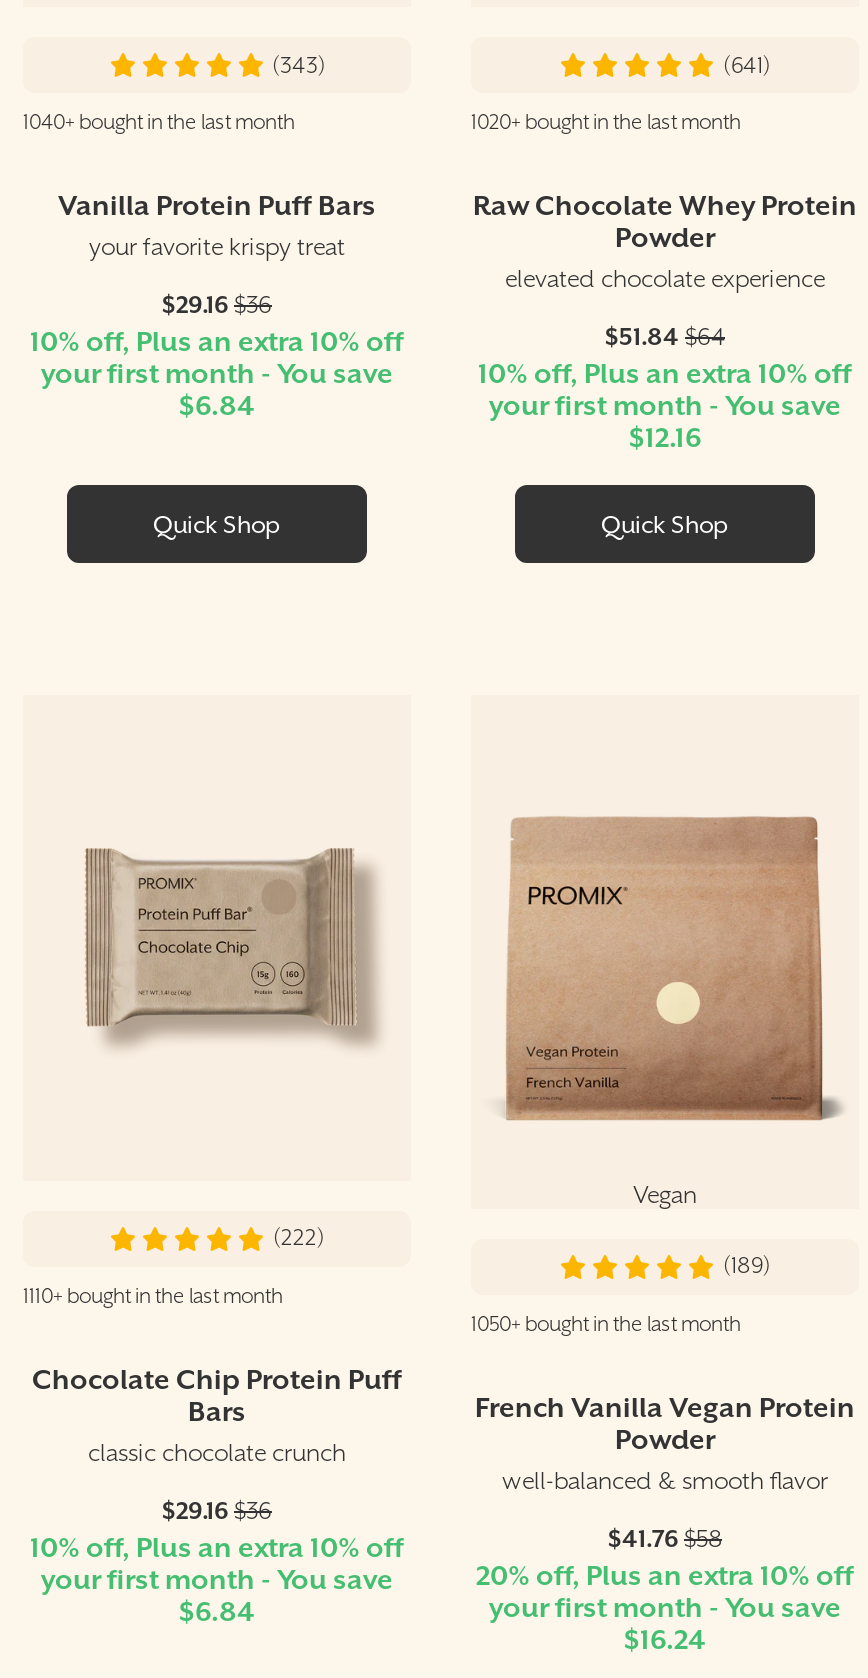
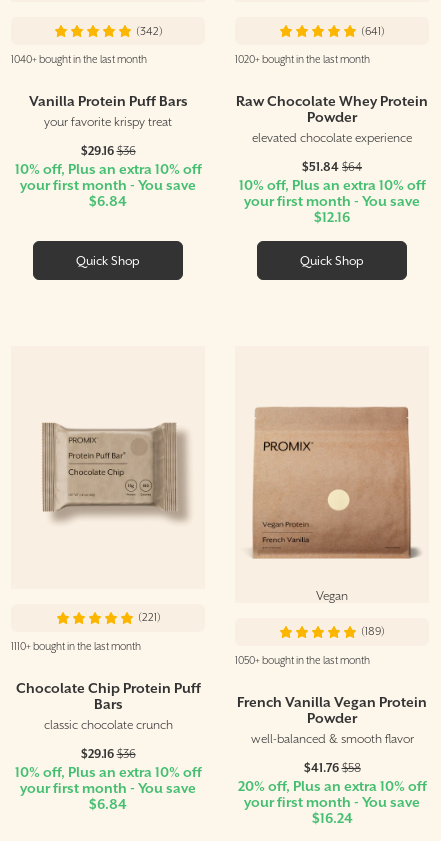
- (343)
+ (342)

- (222)
+ (221)
